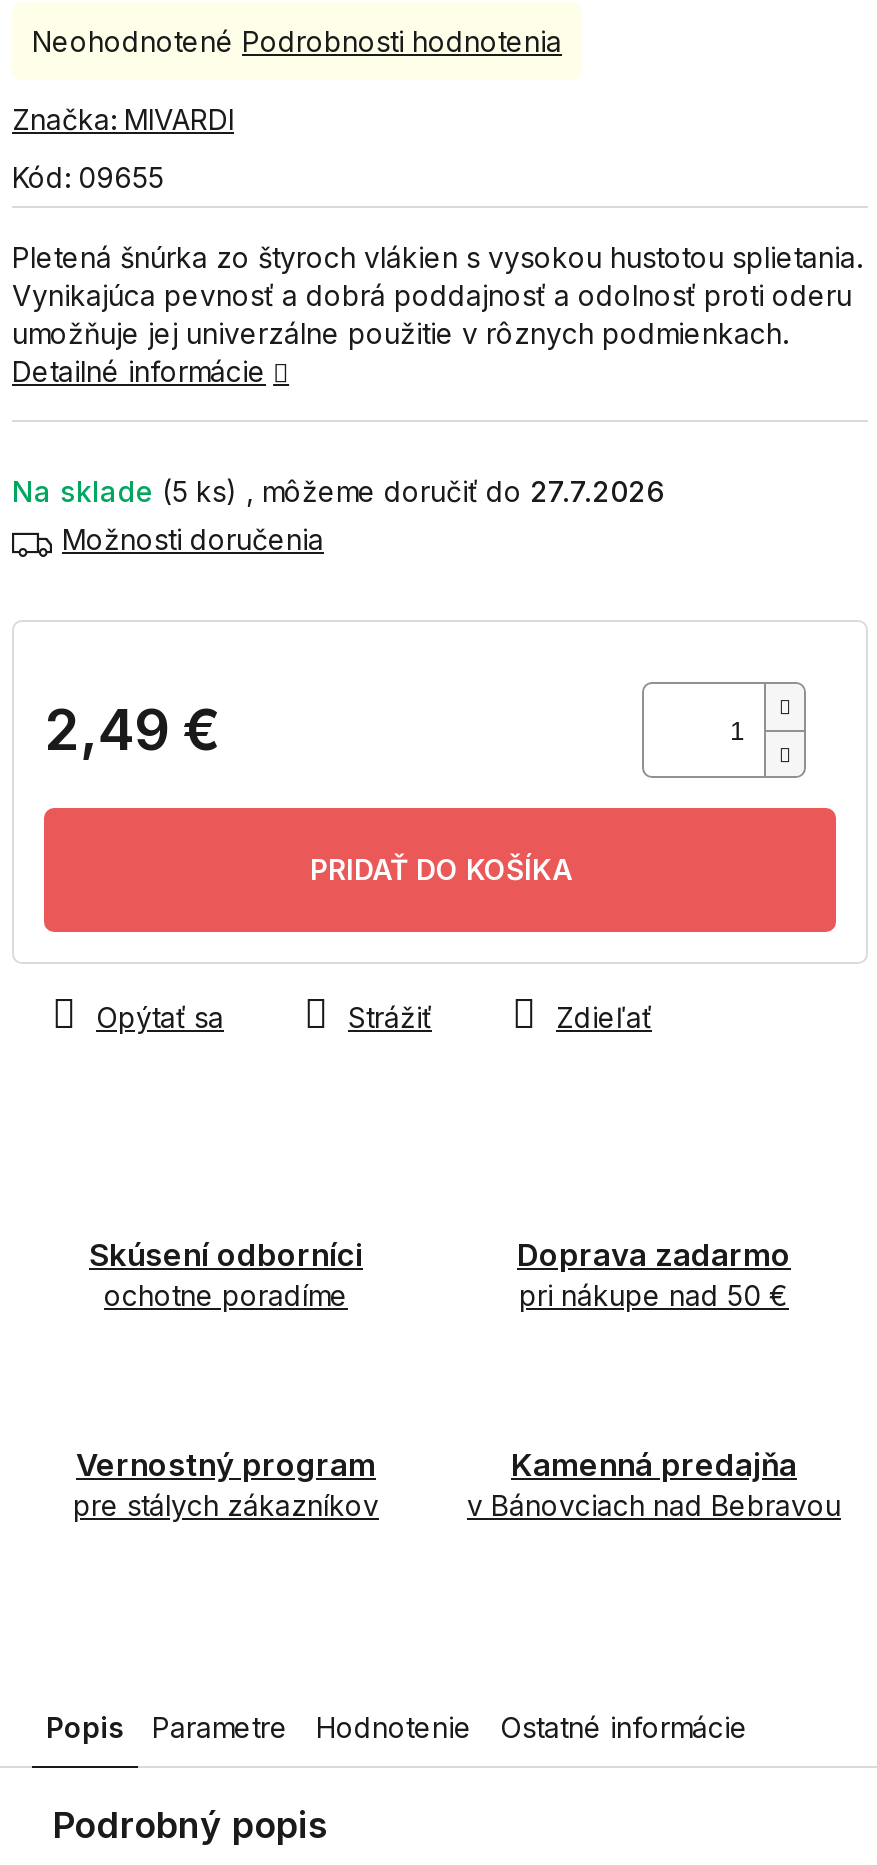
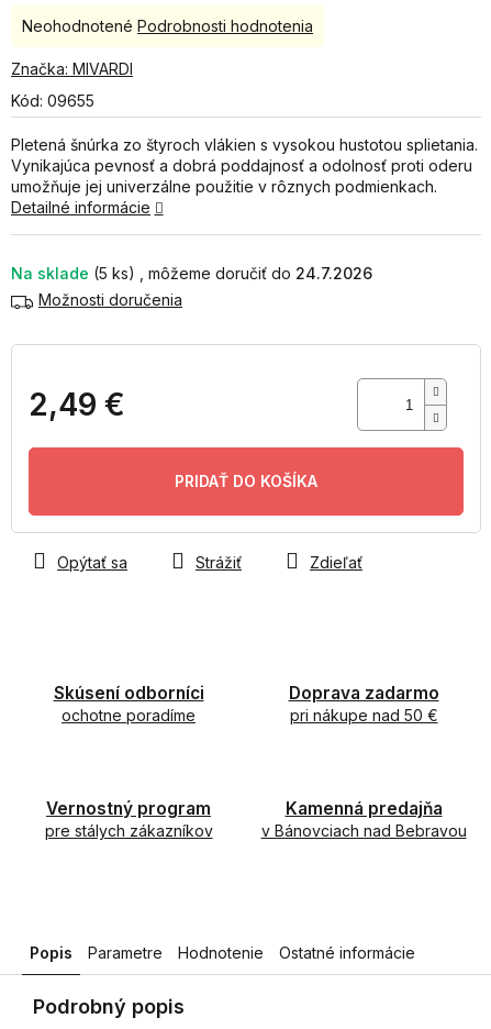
- 27.7.2026
+ 24.7.2026
